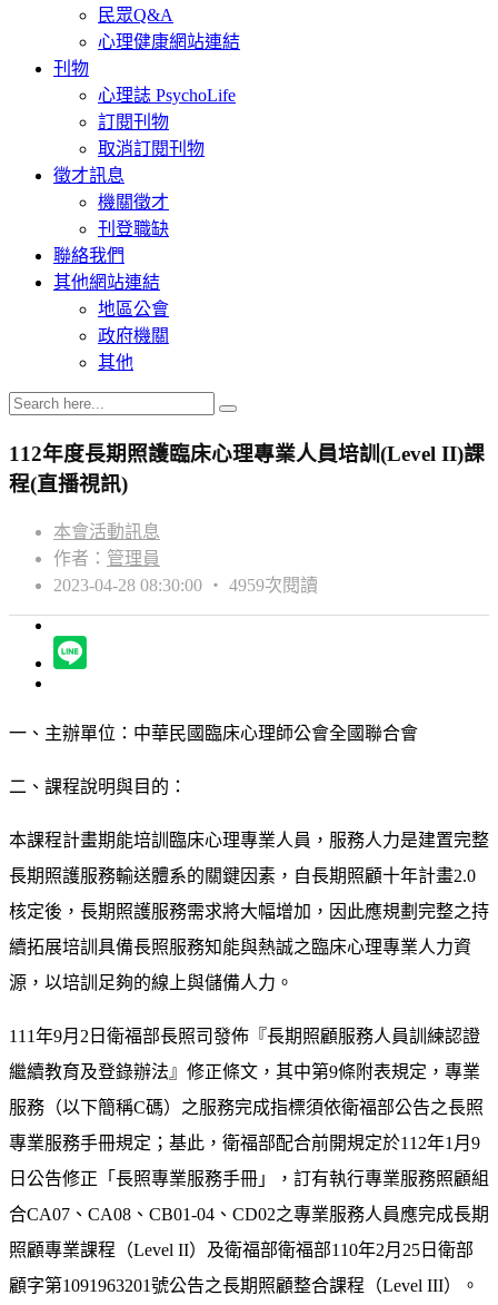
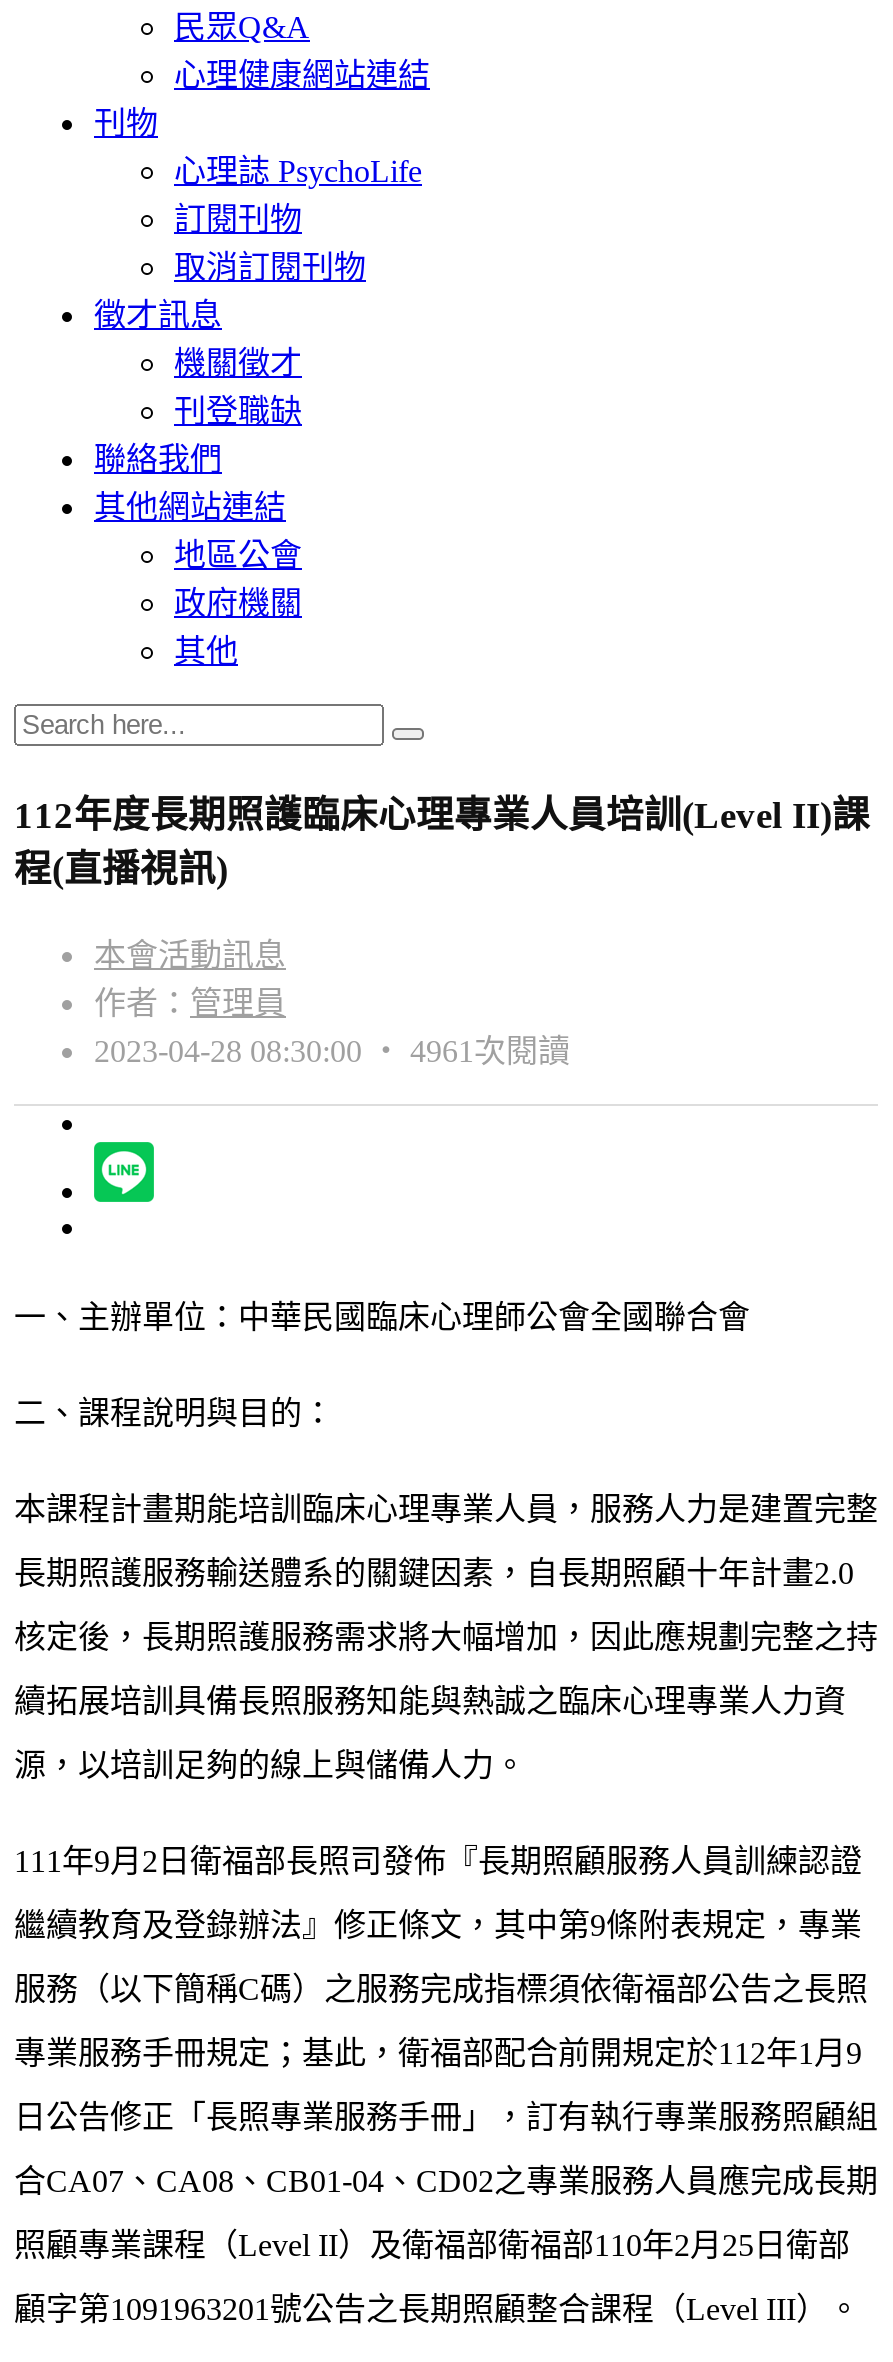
- 2023-04-28 08:30:00 ‧ 4959次閱讀
+ 2023-04-28 08:30:00 ‧ 4961次閱讀
